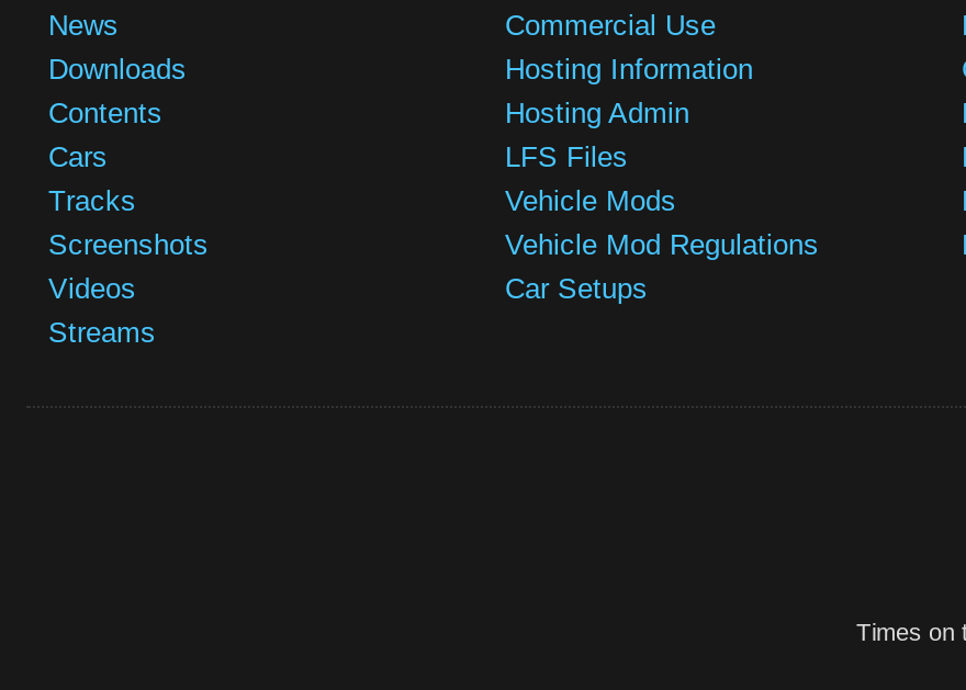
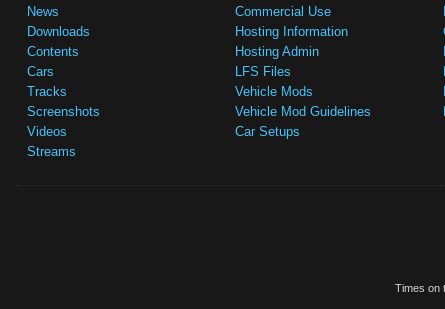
- Vehicle Mod Regulations
+ Vehicle Mod Guidelines
